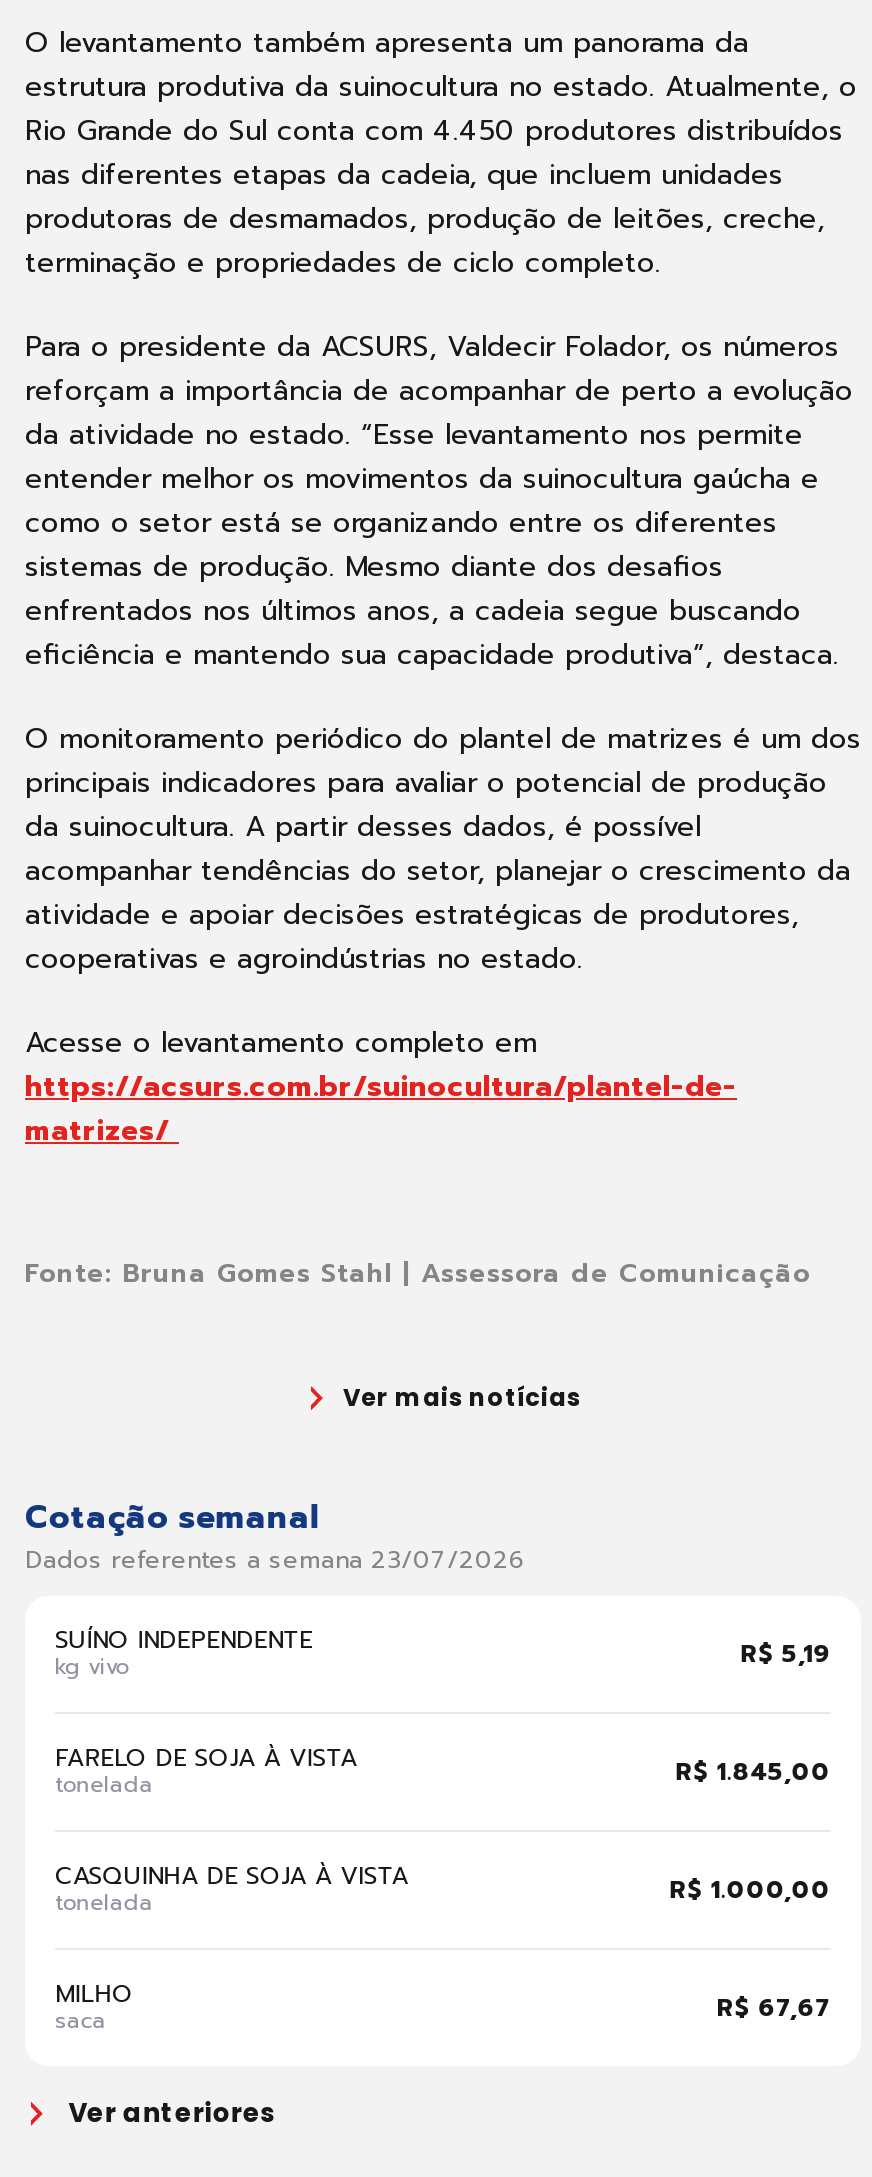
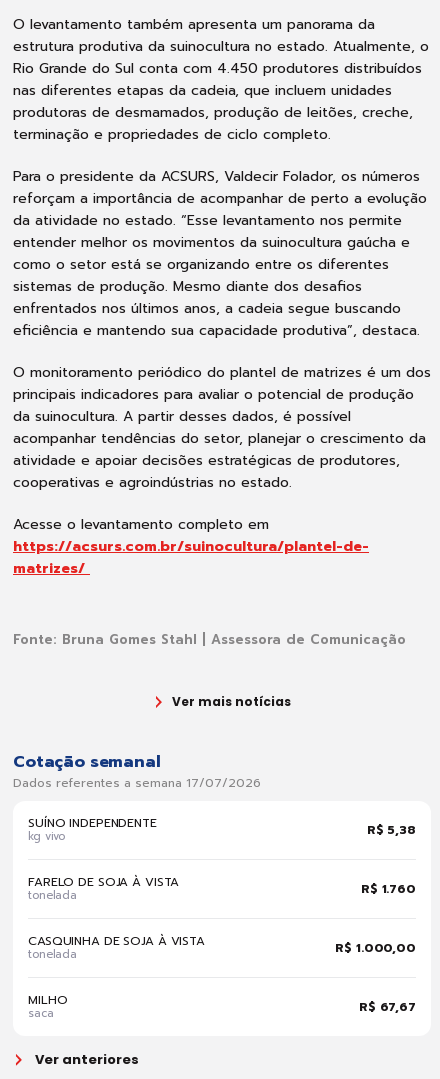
- Dados referentes a semana 23/07/2026
+ Dados referentes a semana 17/07/2026

- R$ 5,19
+ R$ 5,38

- R$ 1.845,00
+ R$ 1.760
